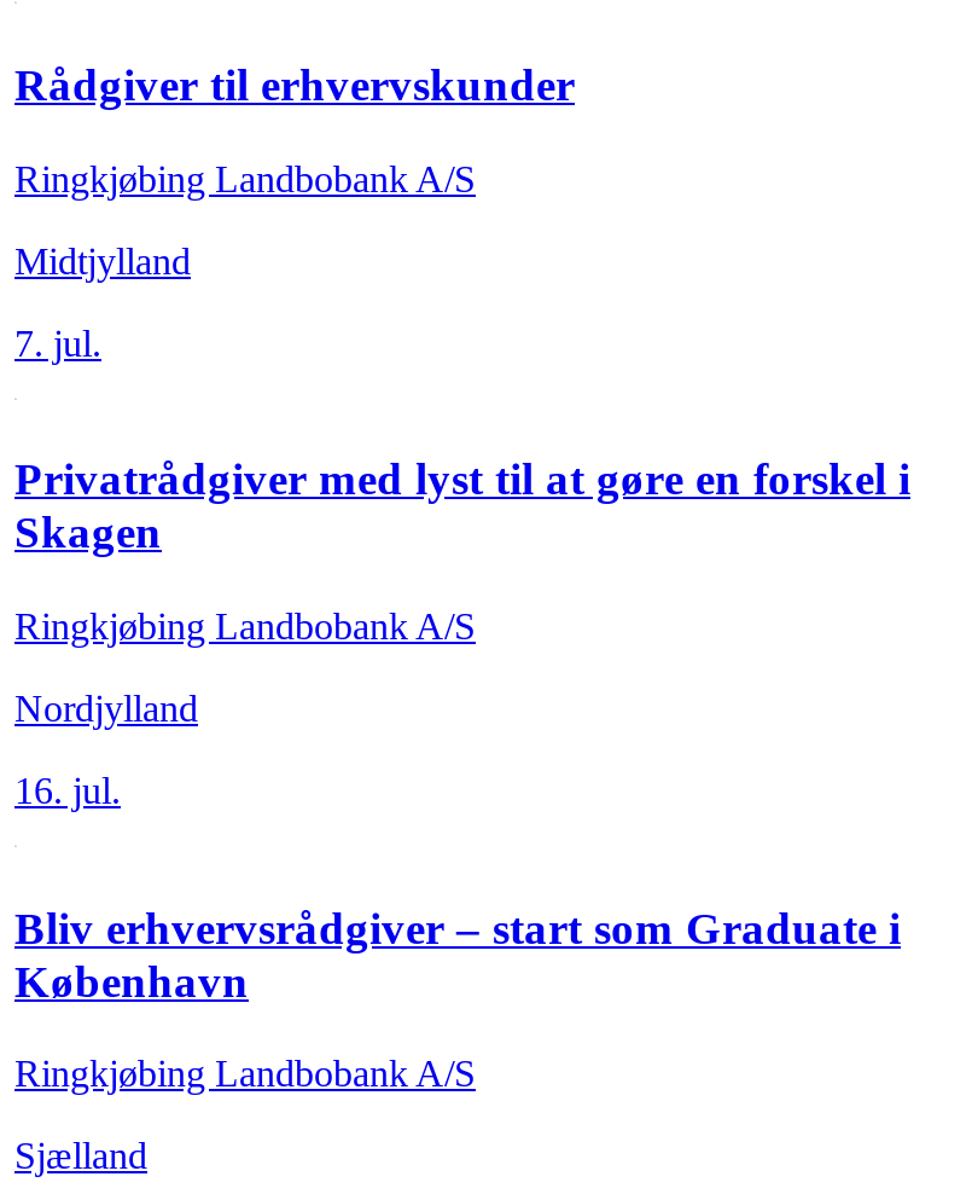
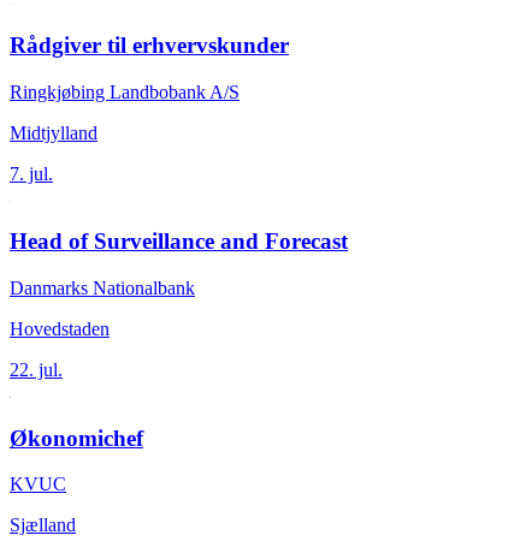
- Privatrådgiver med lyst til at gøre en forskel i
- Skagen
+ Head of Surveillance and Forecast

- Ringkjøbing Landbobank A/S
+ Danmarks Nationalbank

- Nordjylland
+ Hovedstaden

- 16. jul.
+ 22. jul.

- Bliv erhvervsrådgiver – start som Graduate i
- København
+ Økonomichef

- Ringkjøbing Landbobank A/S
+ KVUC
